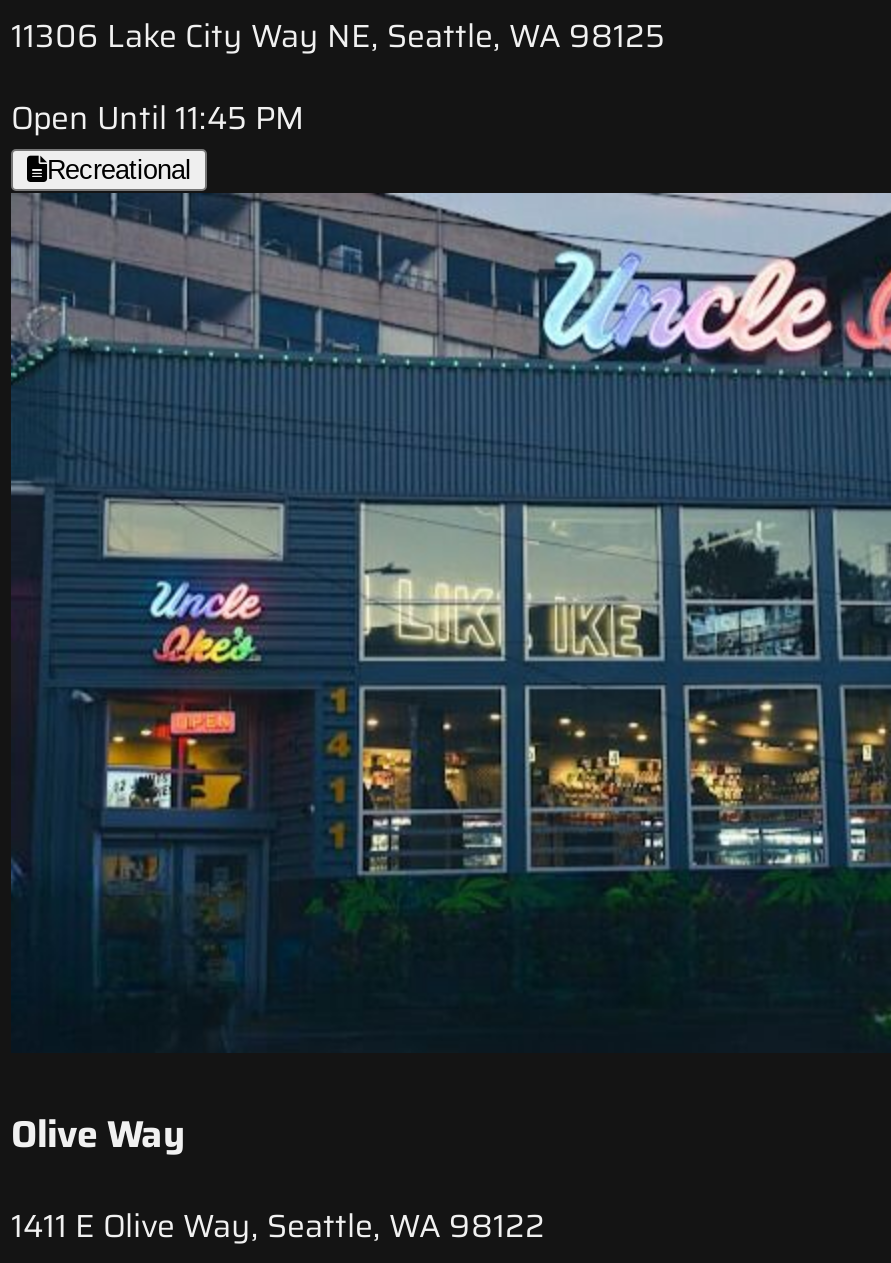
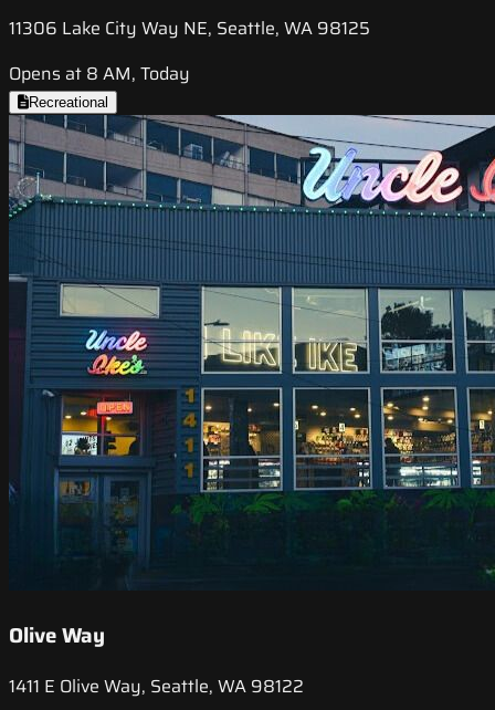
- Open Until 11:45 PM
+ Opens at 8 AM, Today
